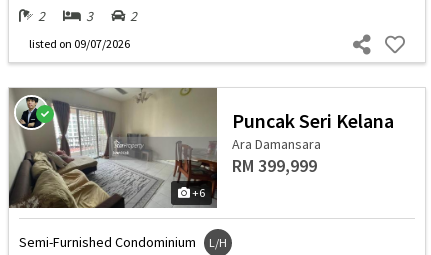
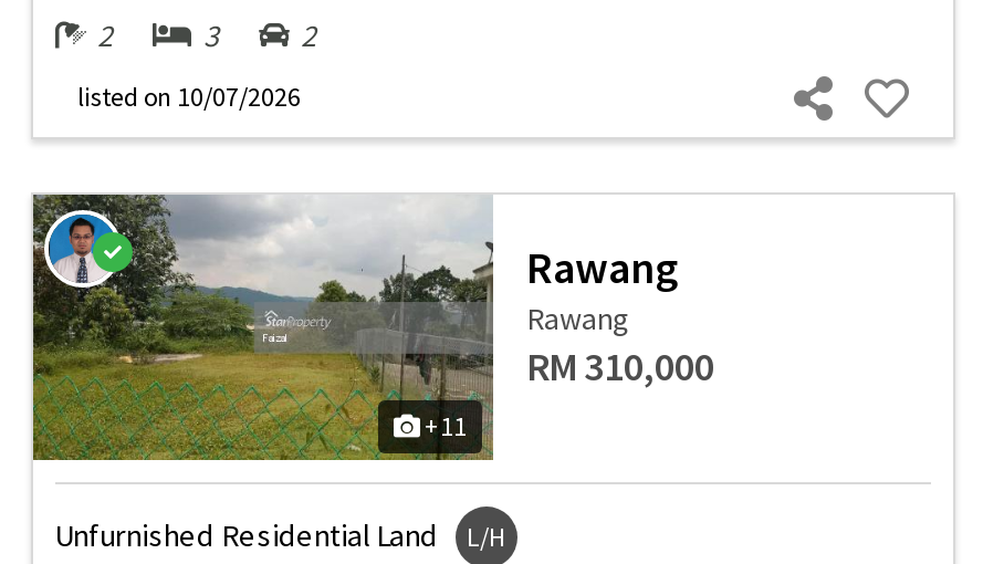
- listed on 09/07/2026
+ listed on 10/07/2026

- [image]
- +6
+ [image]
+ +11

- Puncak Seri Kelana
- Ara Damansara
- RM 399,999
+ Rawang
+ Rawang
+ RM 310,000

- Semi-Furnished Condominium
+ Unfurnished Residential Land
